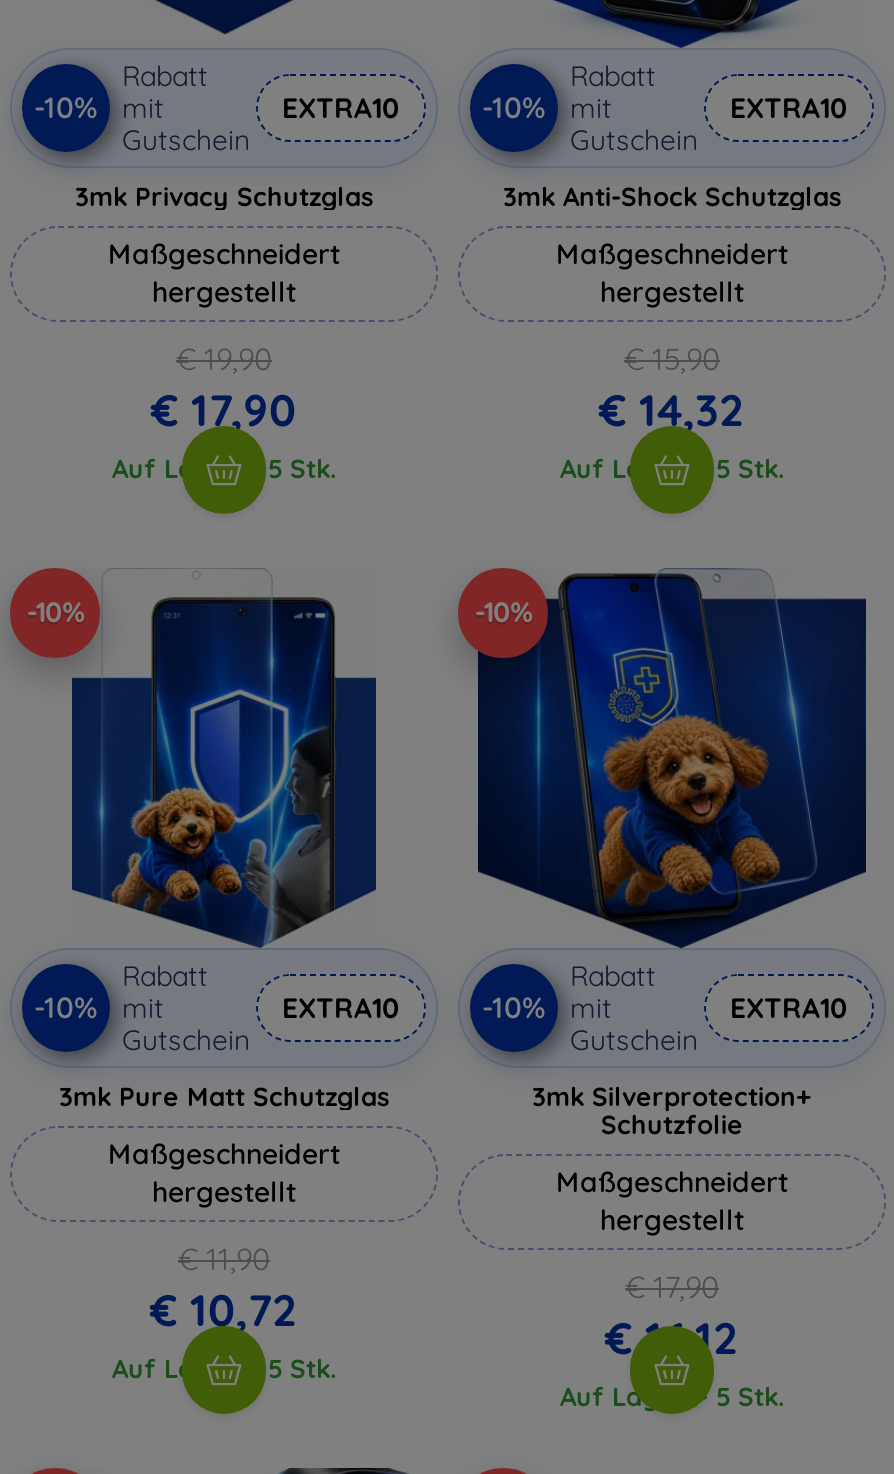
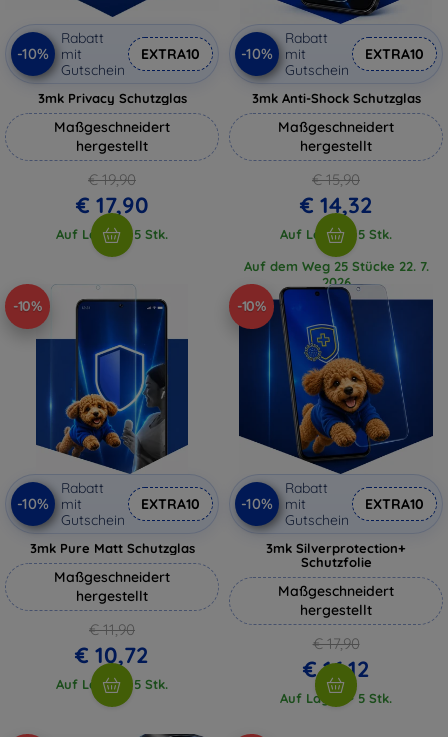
+ Auf dem Weg 25 Stücke 22. 7.
+ 2026
